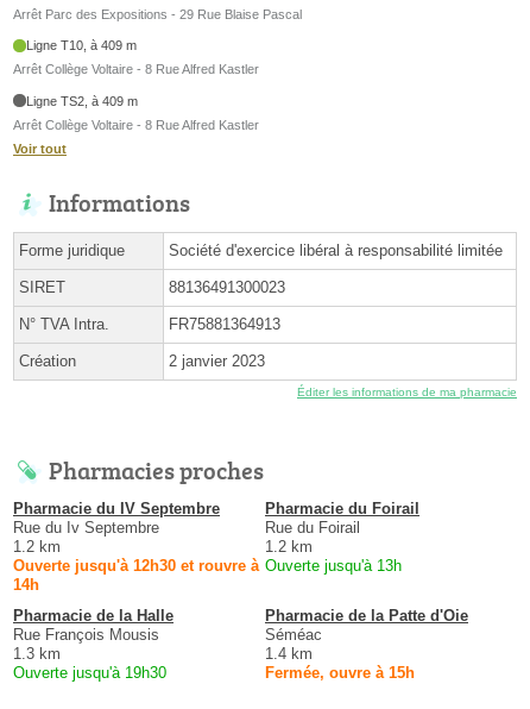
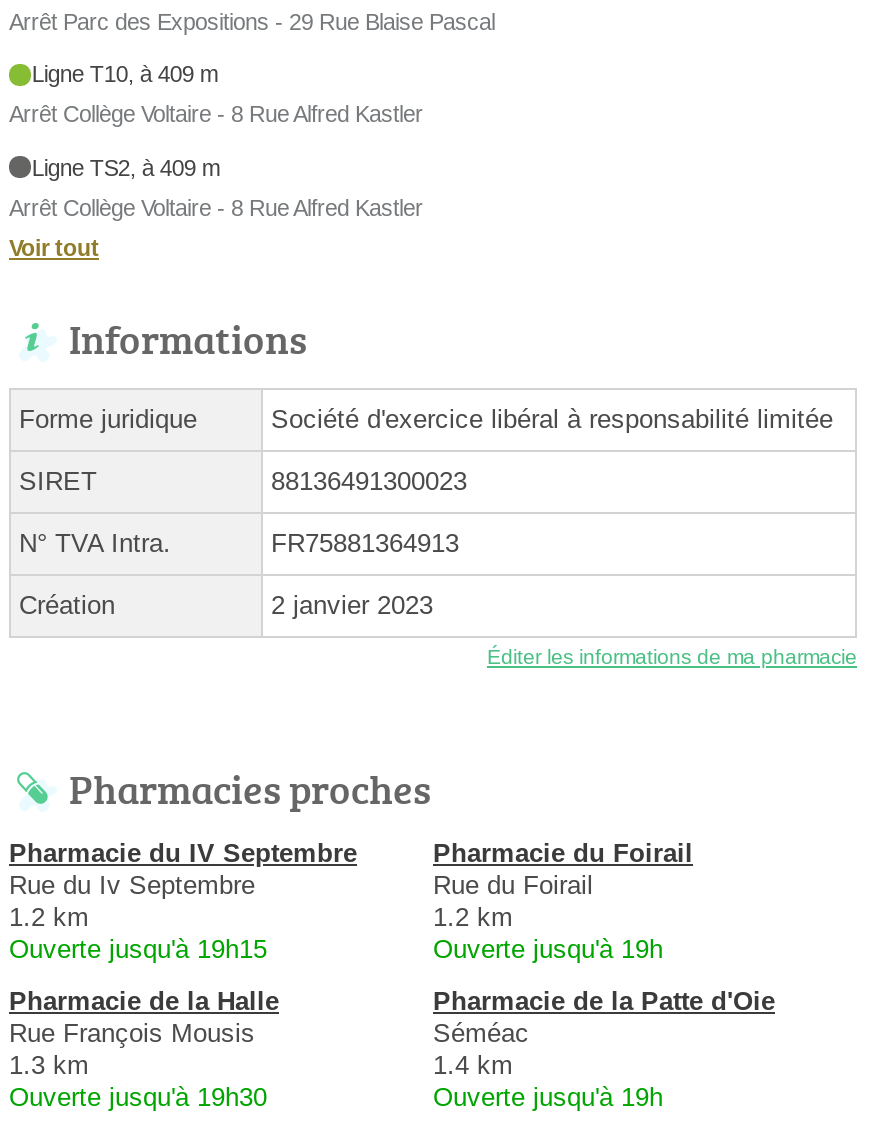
- Ouverte jusqu'à 12h30 et rouvre à
- 14h
+ Ouverte jusqu'à 19h15

- Ouverte jusqu'à 13h
+ Ouverte jusqu'à 19h

- Fermée, ouvre à 15h
+ Ouverte jusqu'à 19h
